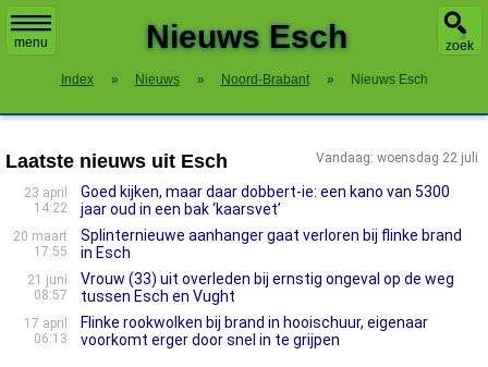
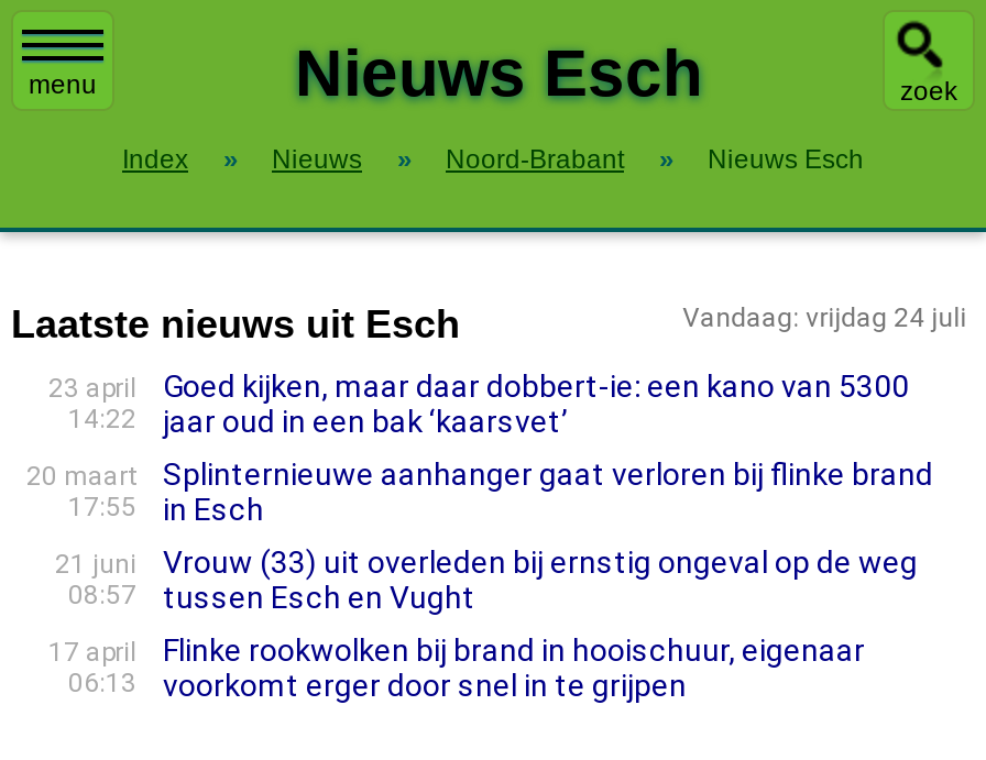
- Vandaag: woensdag 22 juli
+ Vandaag: vrijdag 24 juli
